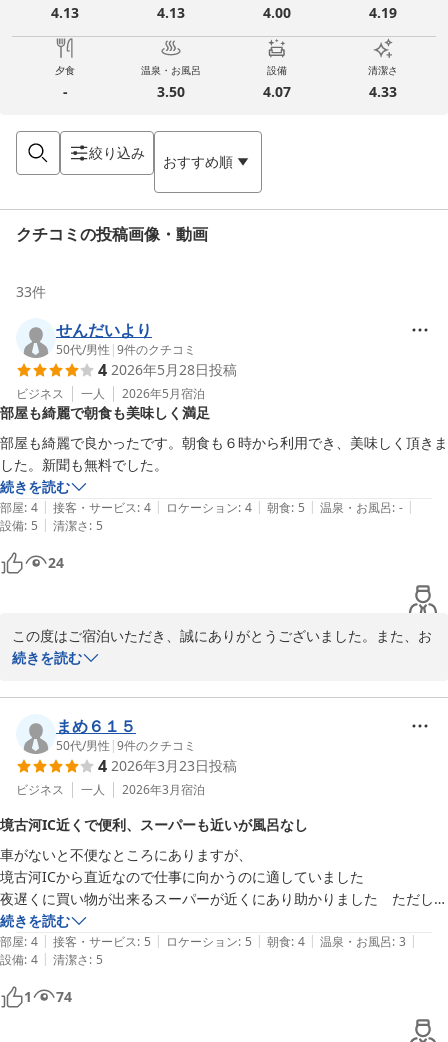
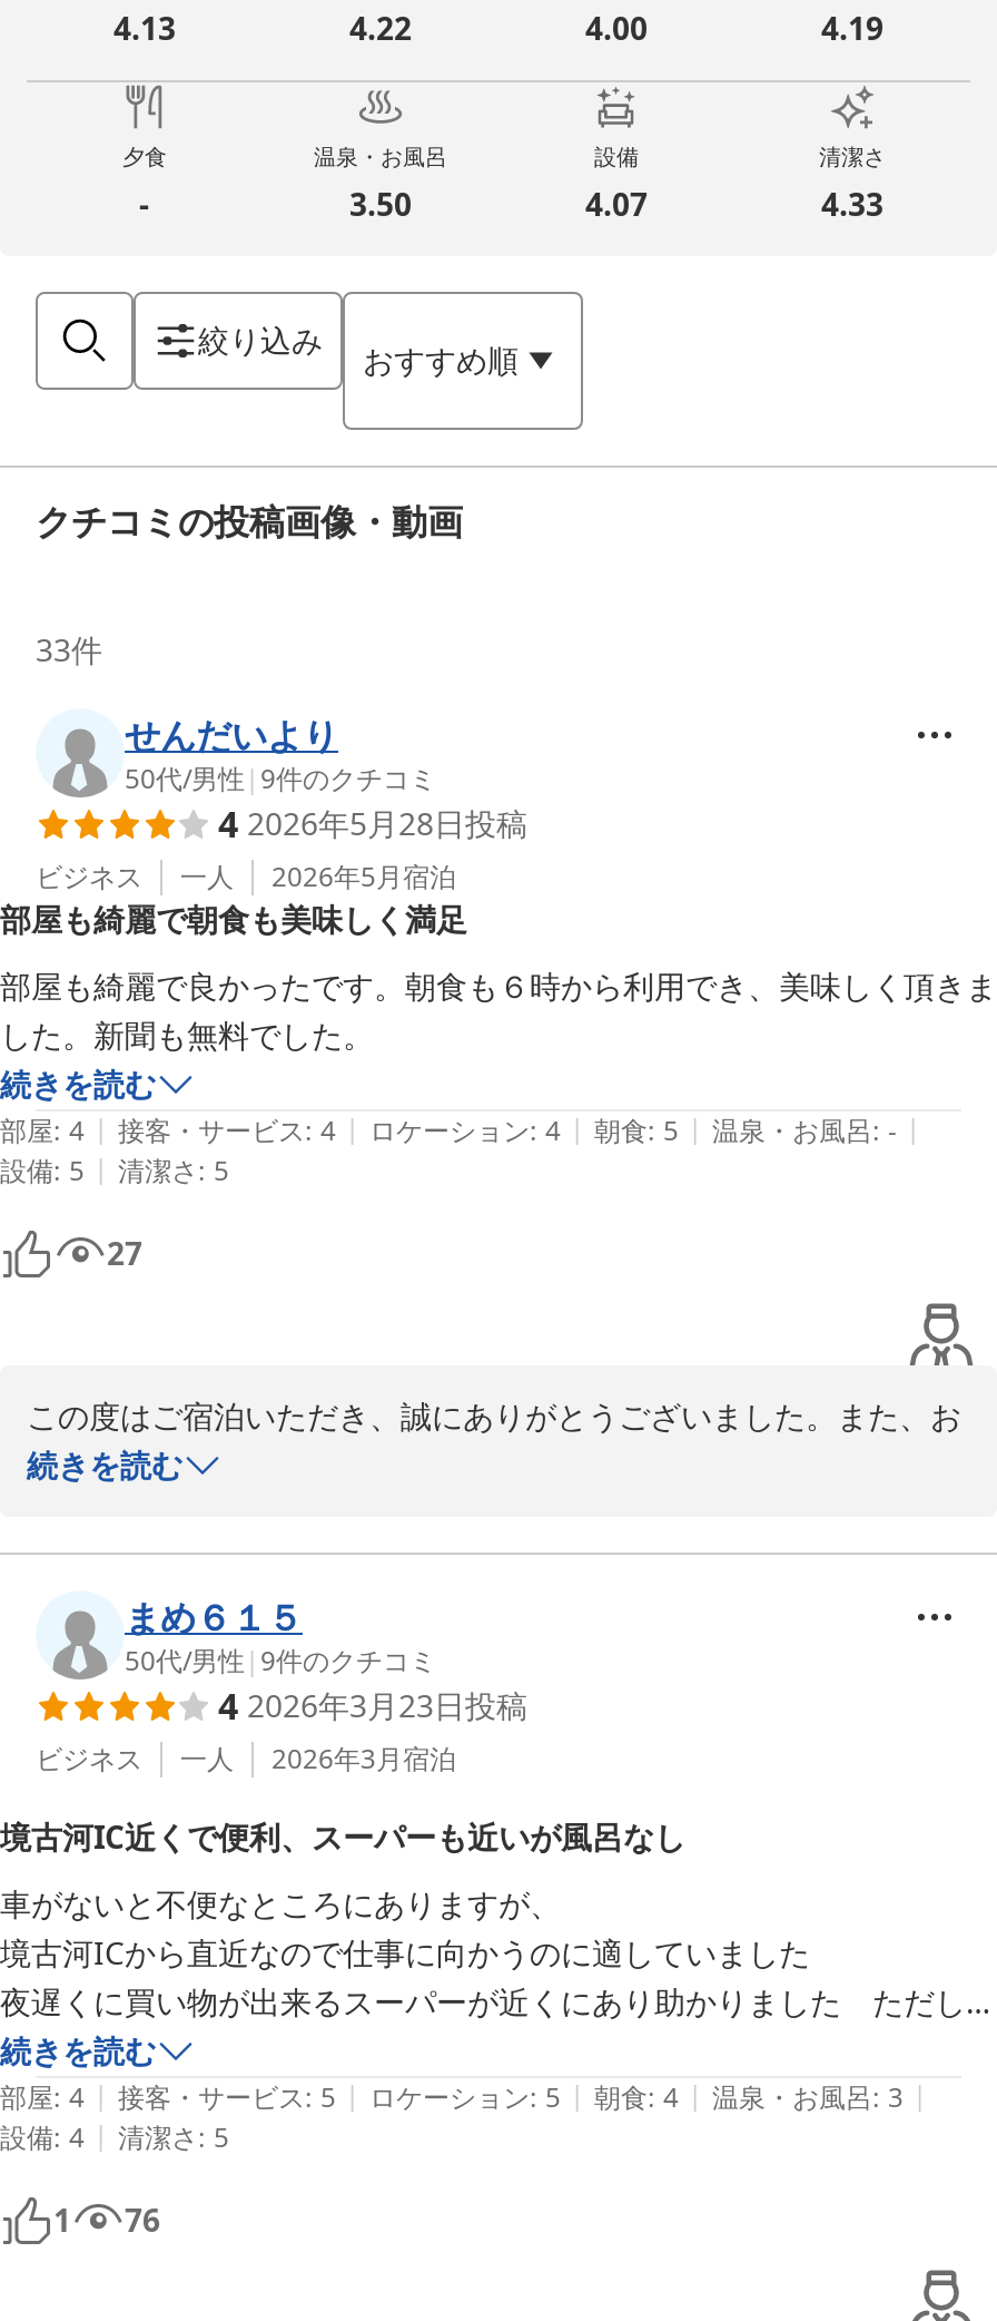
- 4.13
+ 4.22

- 24
+ 27

- 1 74
+ 1 76
